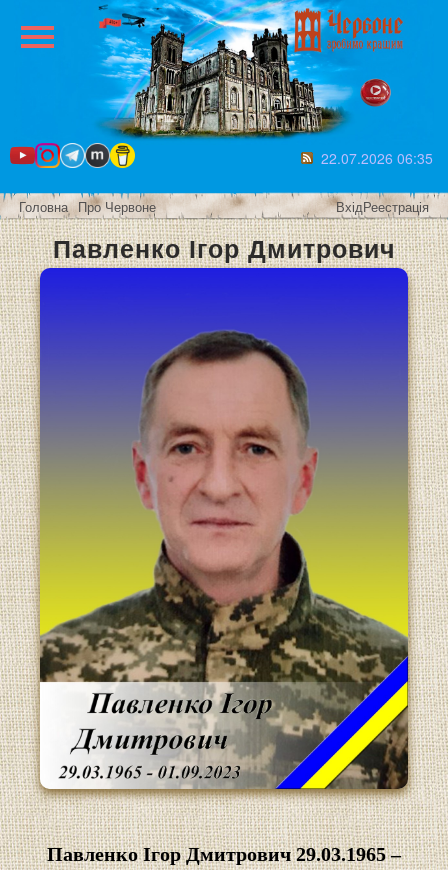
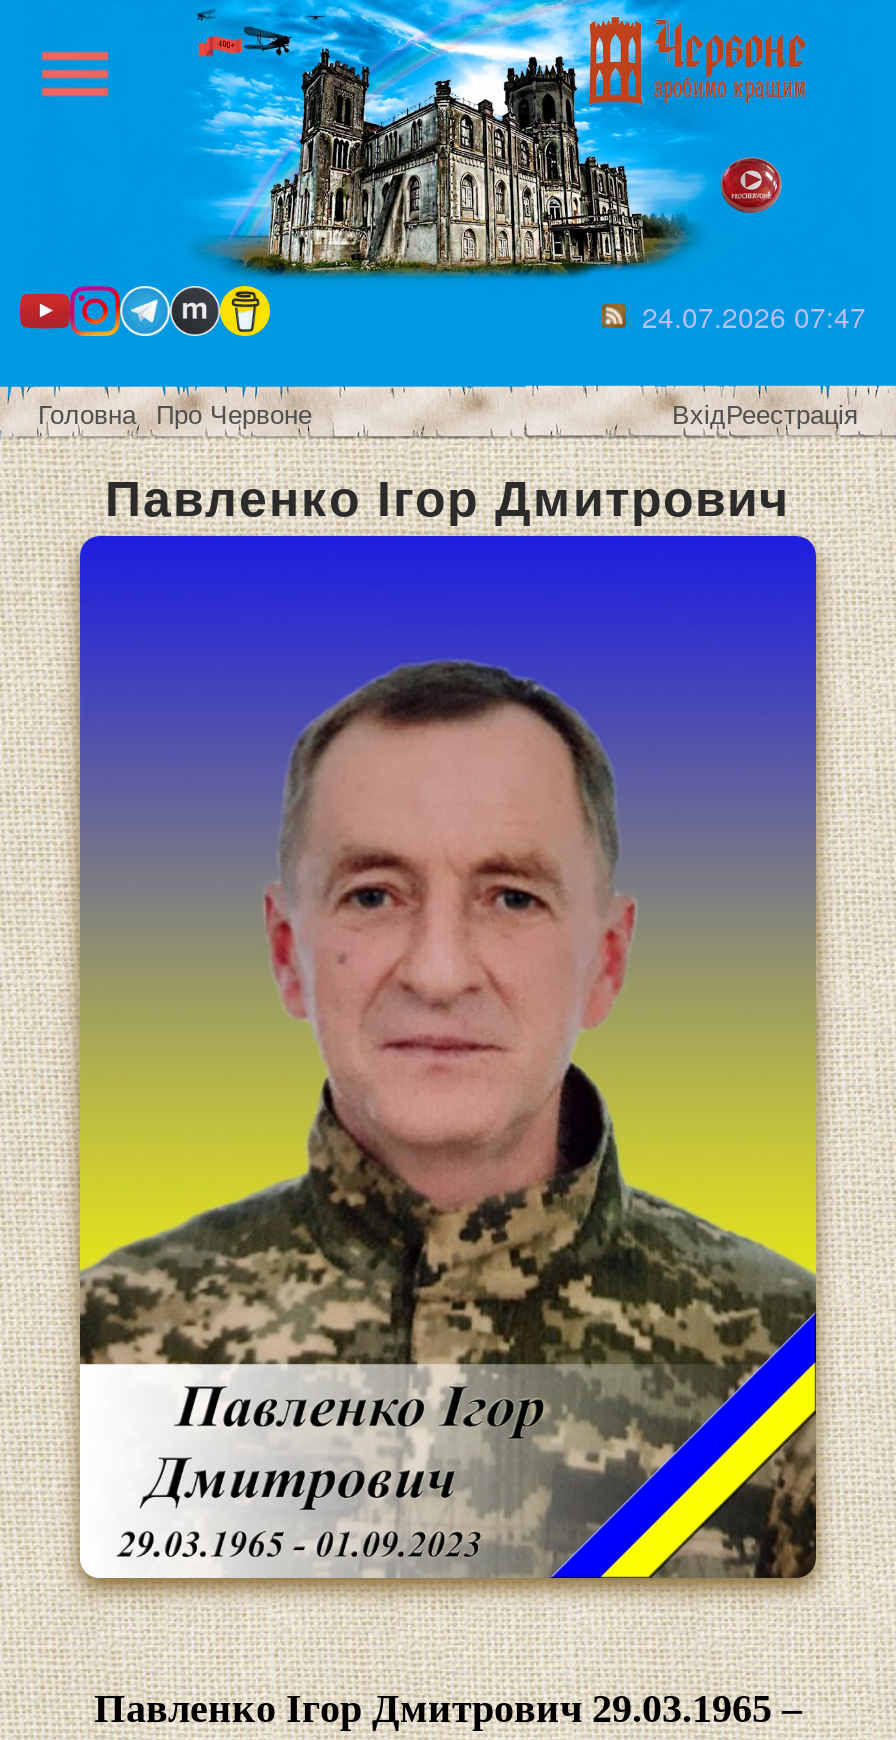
- 22.07.2026 06:35
+ 24.07.2026 07:47
